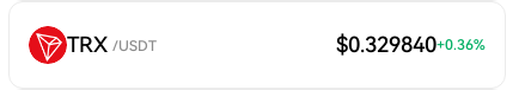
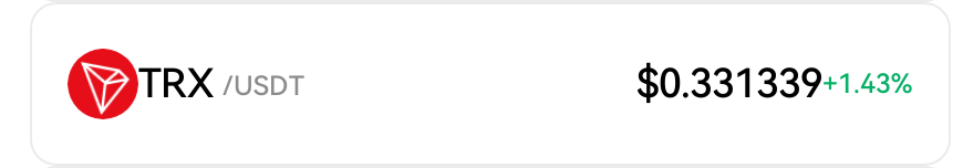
- $0.329840+0.36%
+ $0.331339+1.43%
